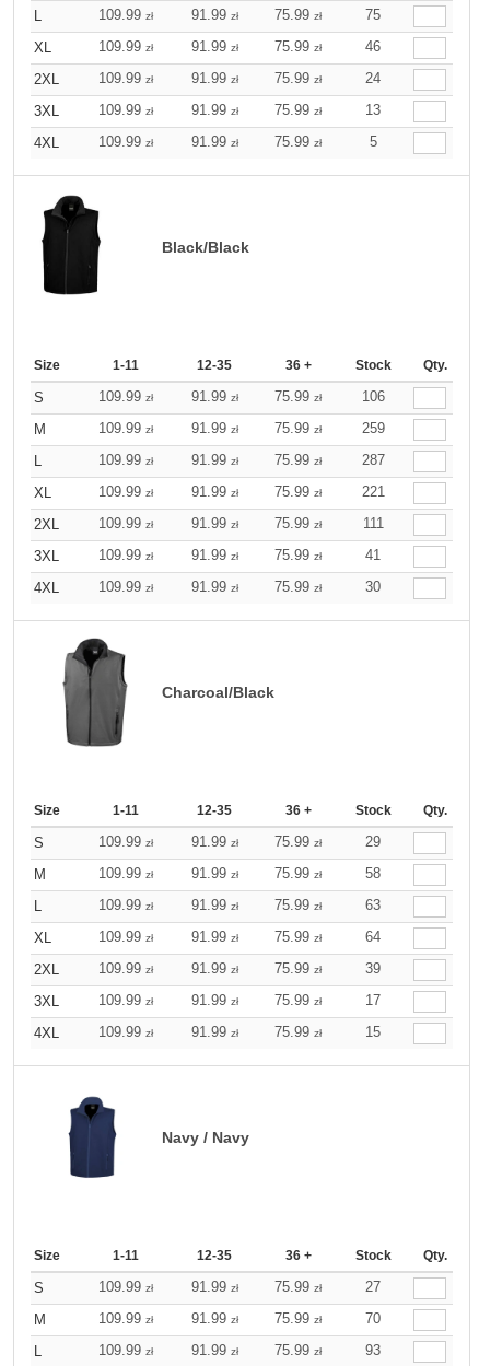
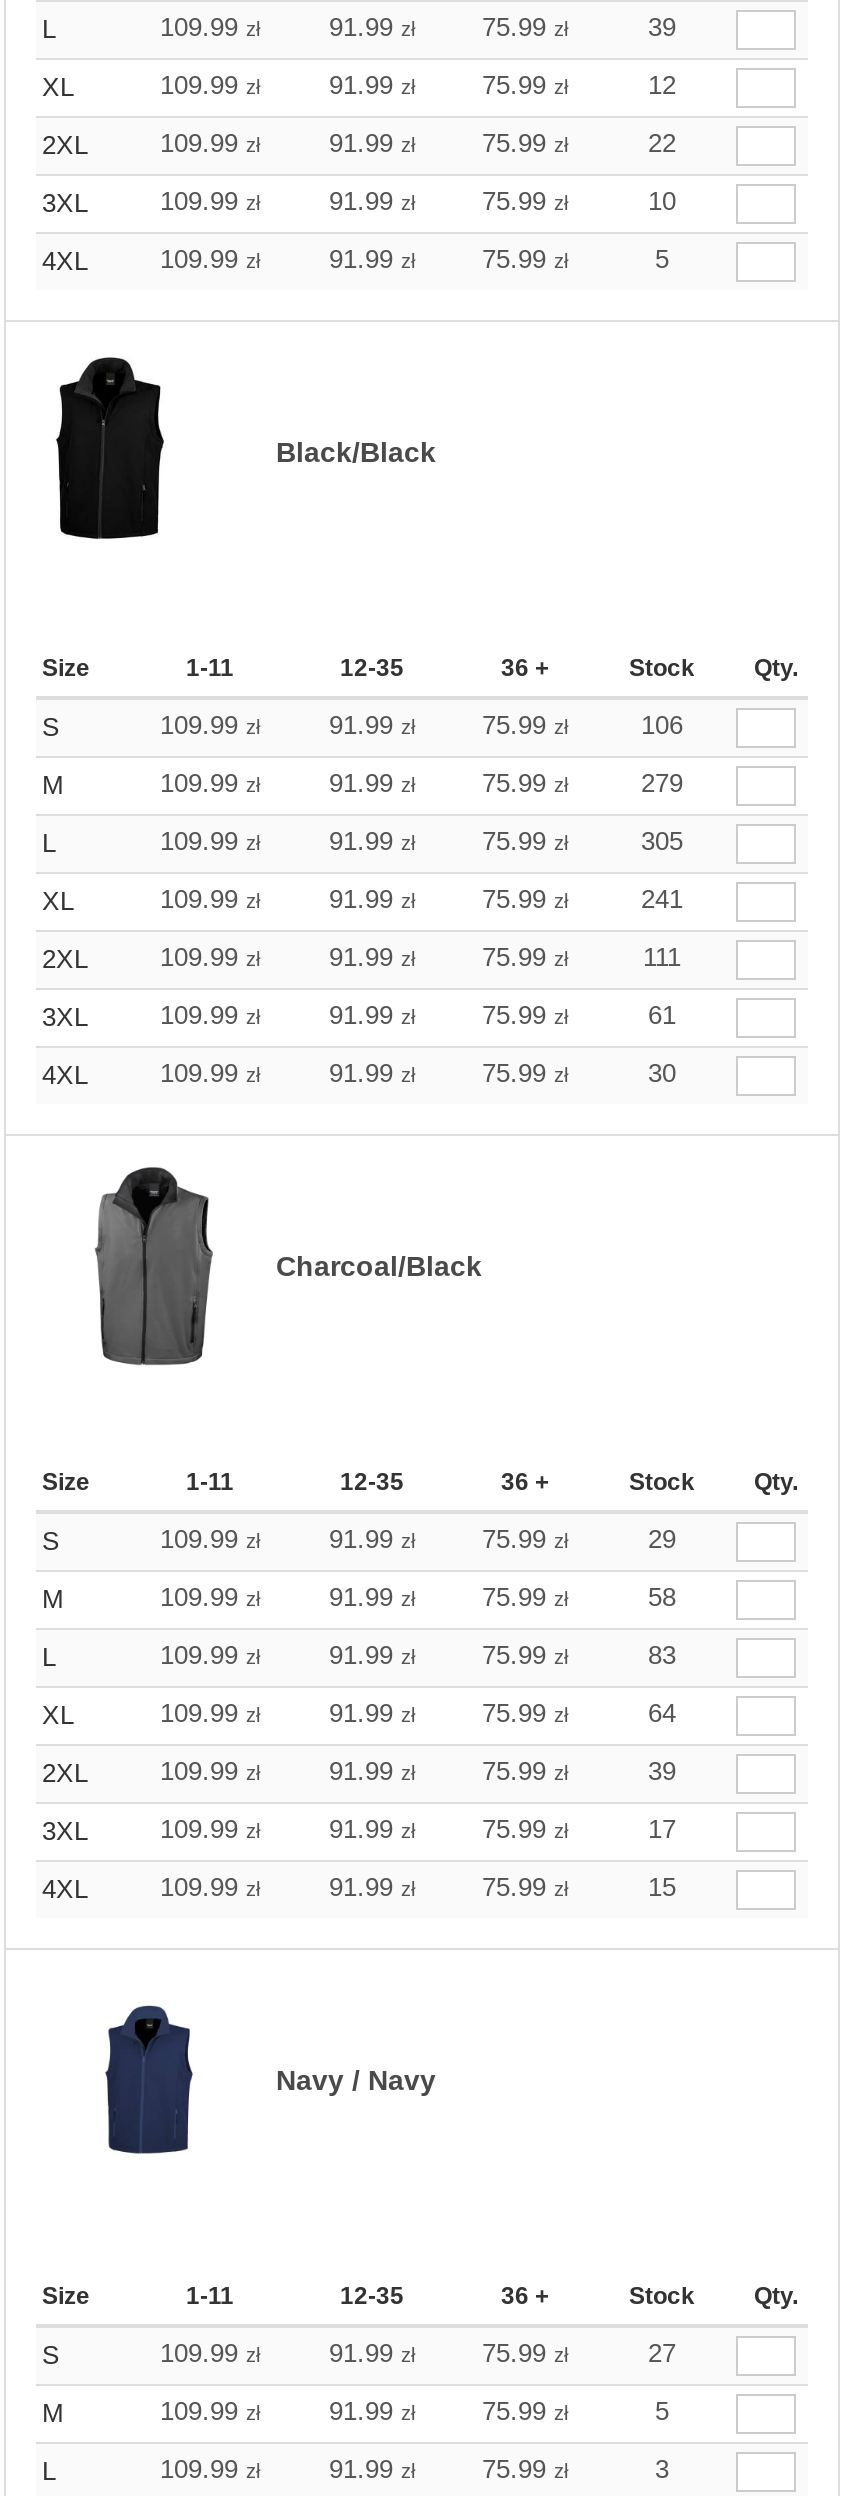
- 75
+ 39

- 46
+ 12

- 24
+ 22

- 13
+ 10

- 259
+ 279

- 287
+ 305

- 221
+ 241

- 41
+ 61

- 63
+ 83

- 70
+ 5

- 93
+ 3
